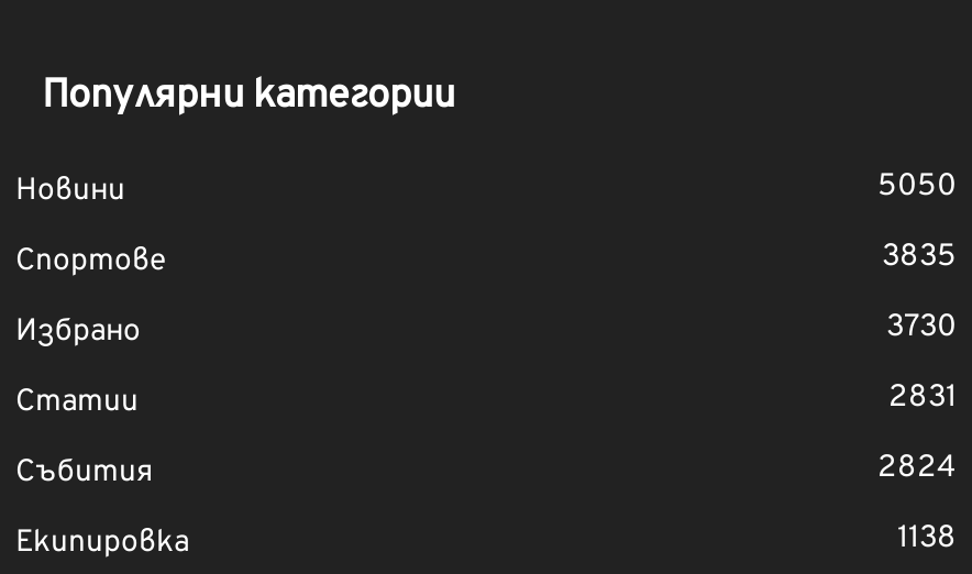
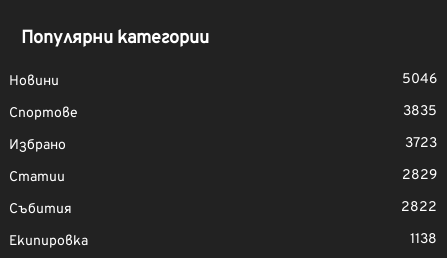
- 5050
+ 5046

- 3730
+ 3723

- 2831
+ 2829

- 2824
+ 2822
